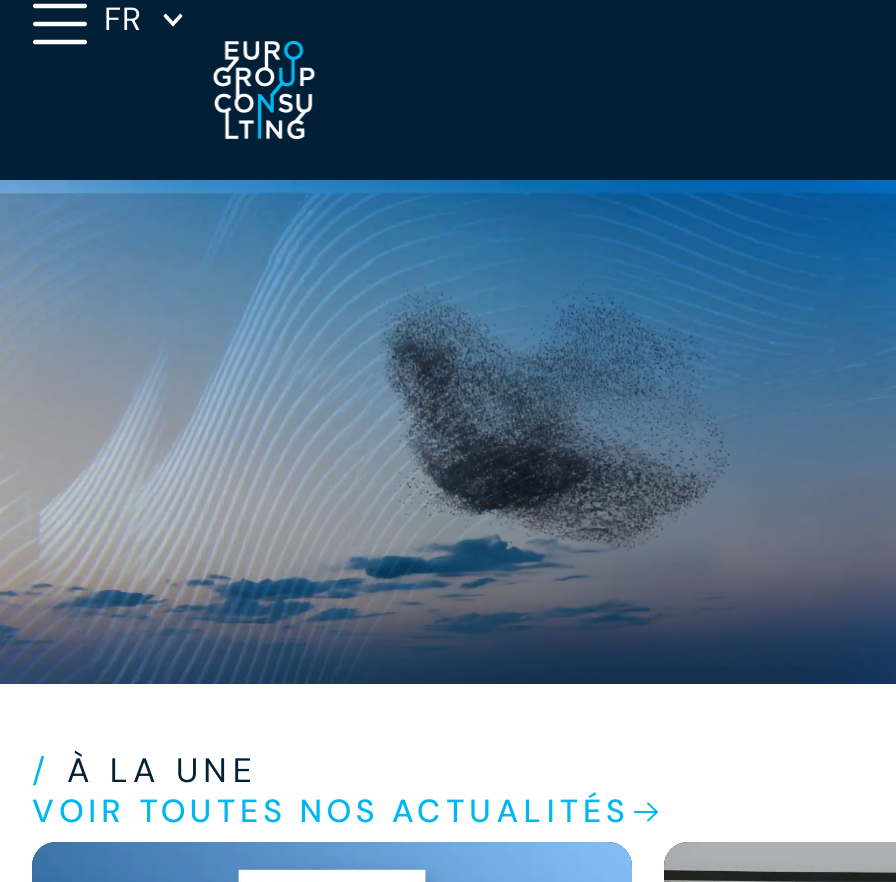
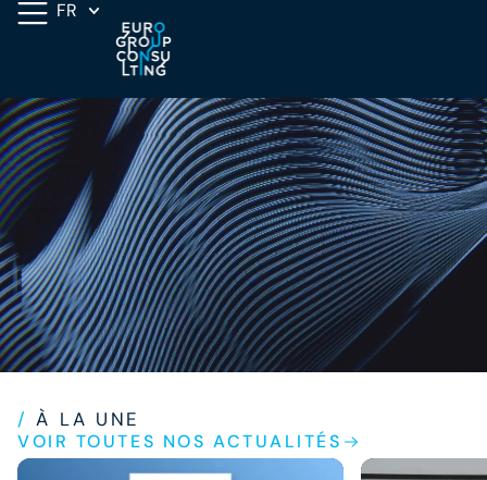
- [image]
+ [image]
